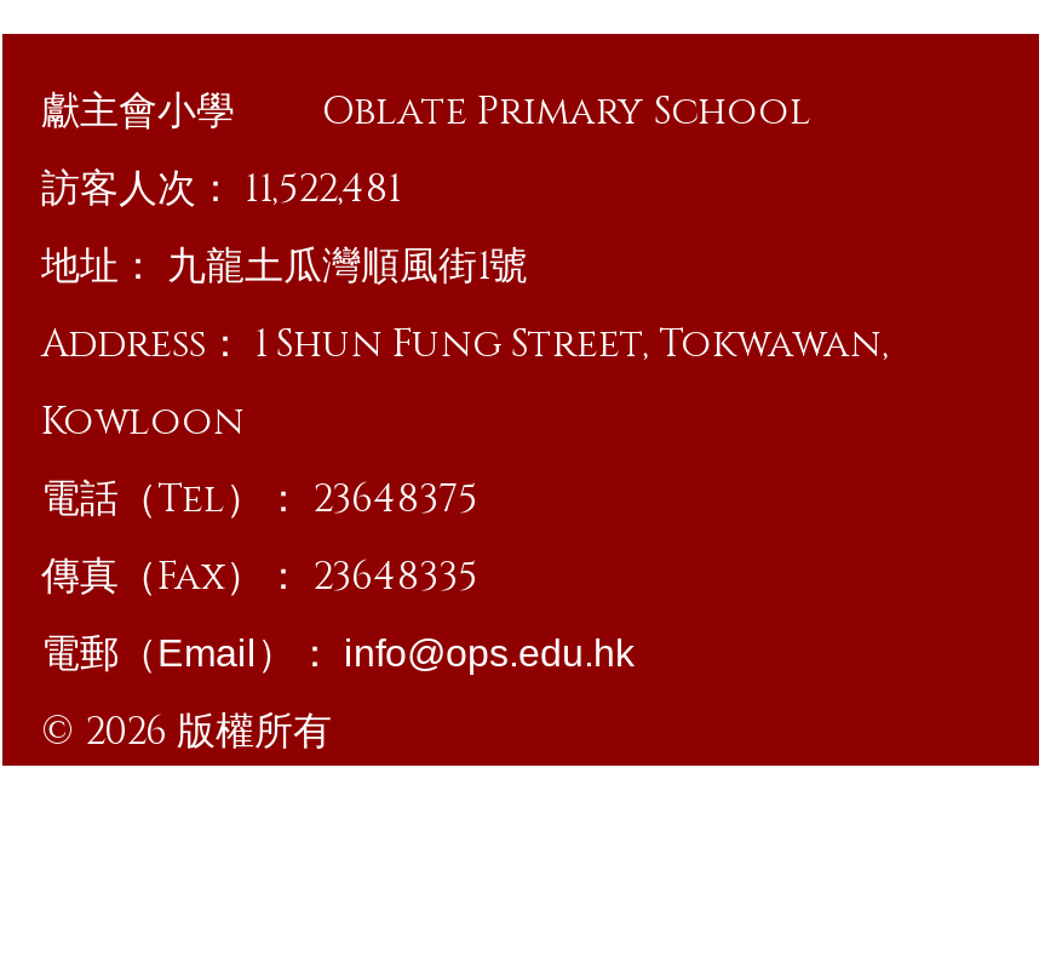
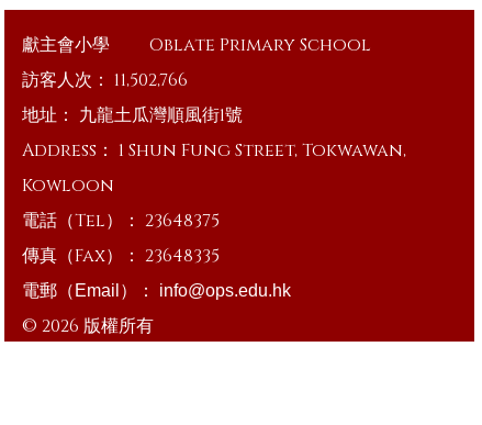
- 訪客人次： 11,522,481
+ 訪客人次： 11,502,766
